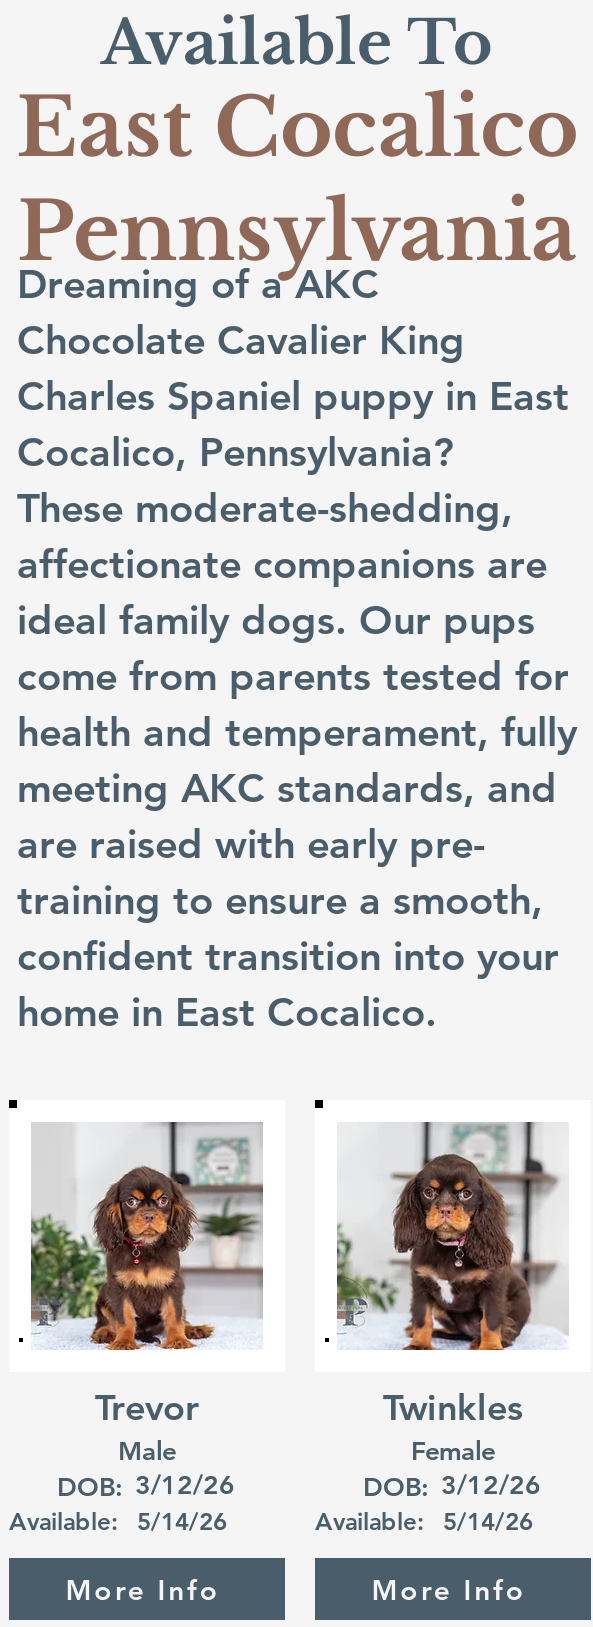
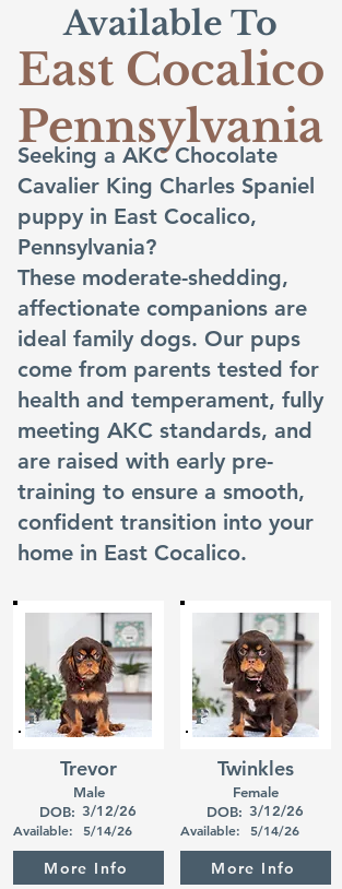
- Dreaming of a AKC
- Chocolate Cavalier King
- Charles Spaniel puppy in East
- Cocalico, Pennsylvania?
+ Seeking a AKC Chocolate
+ Cavalier King Charles Spaniel
+ puppy in East Cocalico,
+ Pennsylvania?
